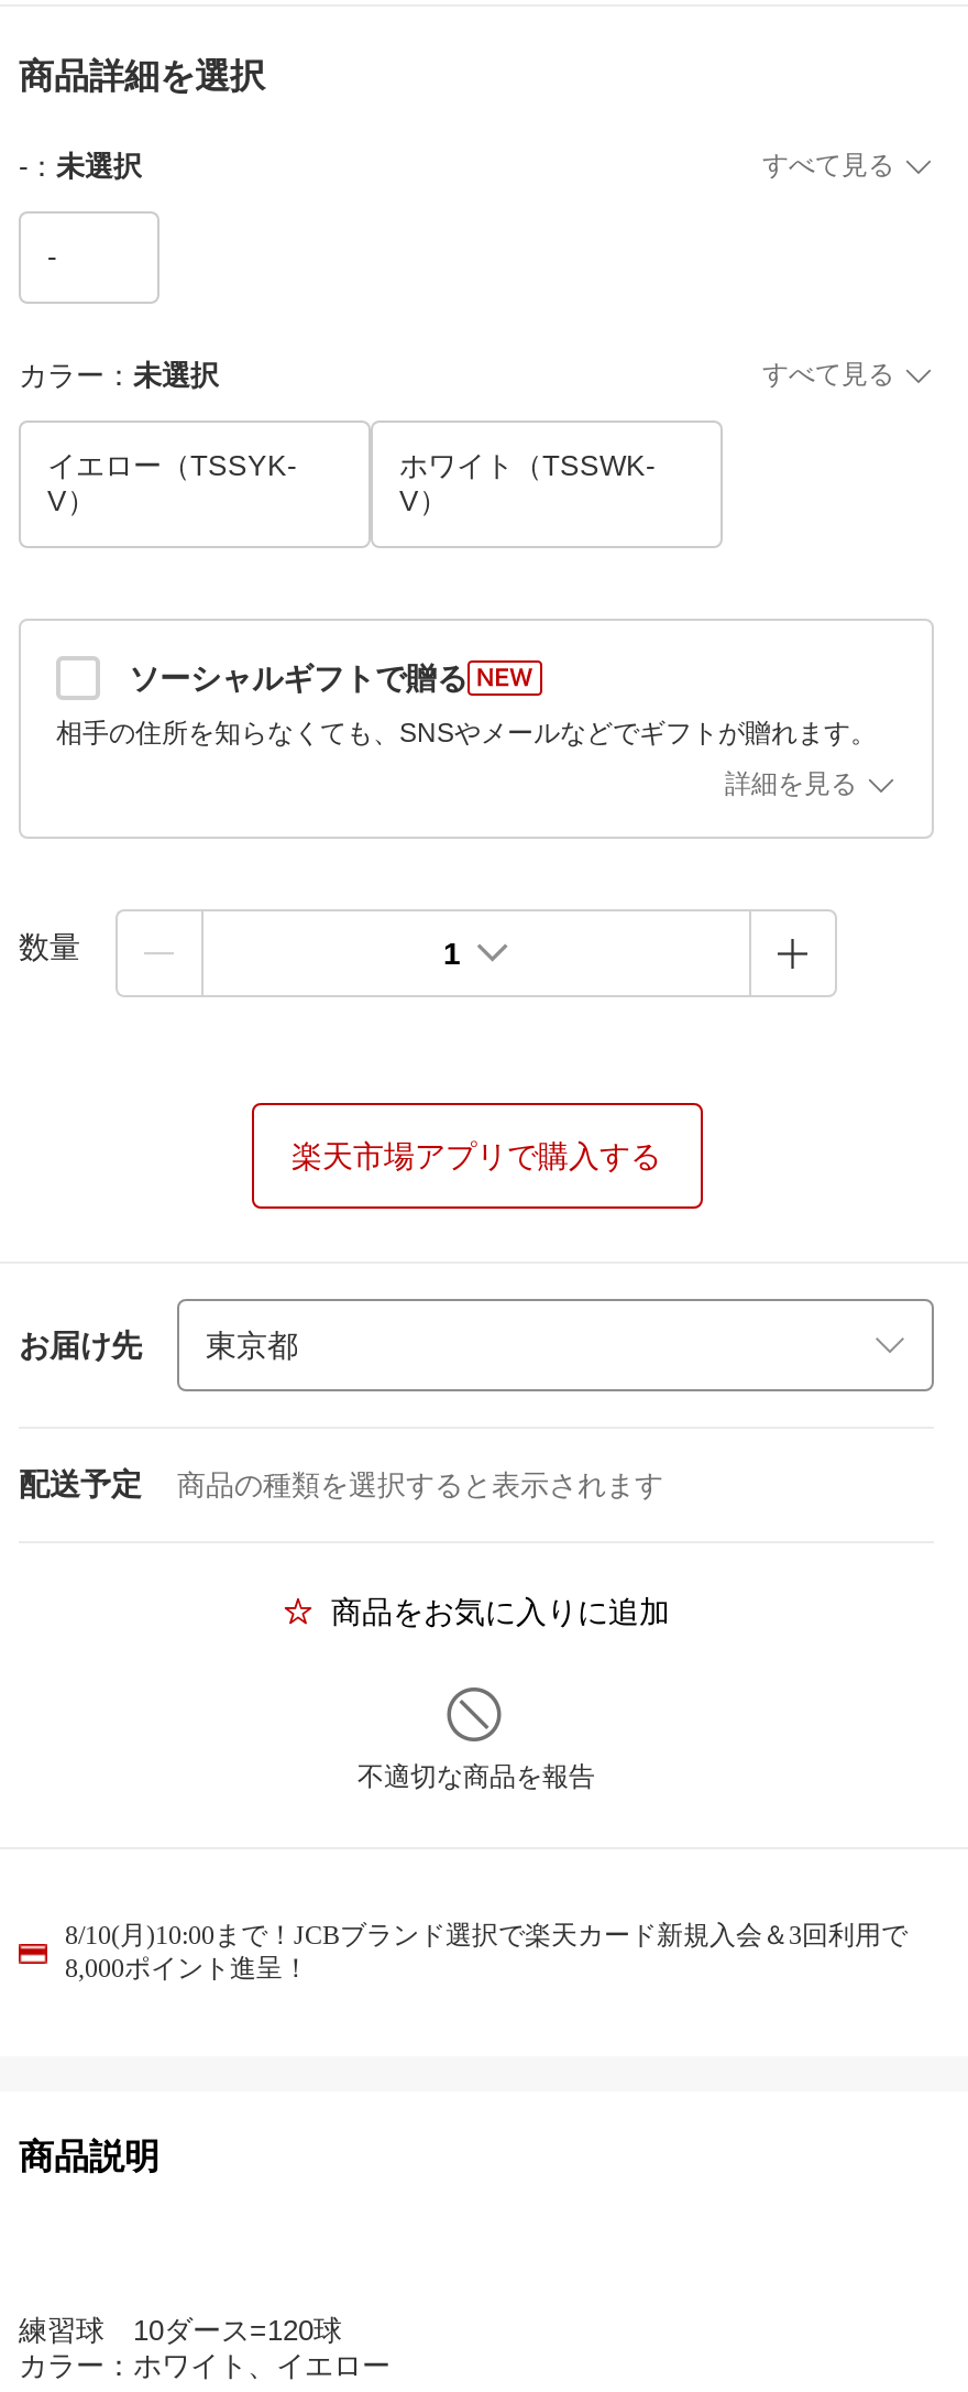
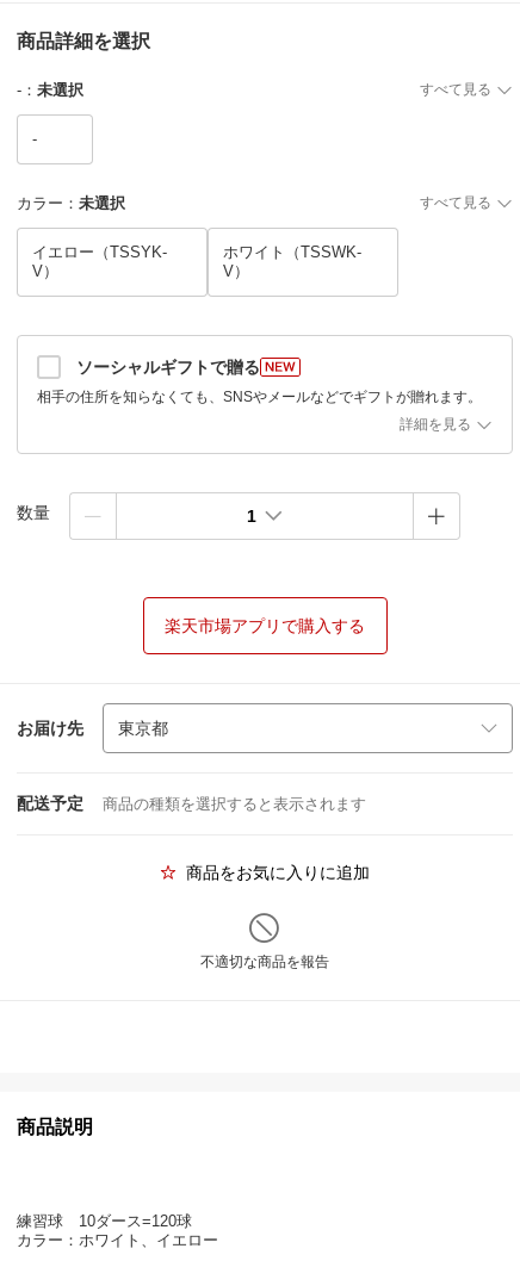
- 8/10(月)10:00まで！JCBブランド選択で楽天カード新規入会＆3回利用で
- 8,000ポイント進呈！
